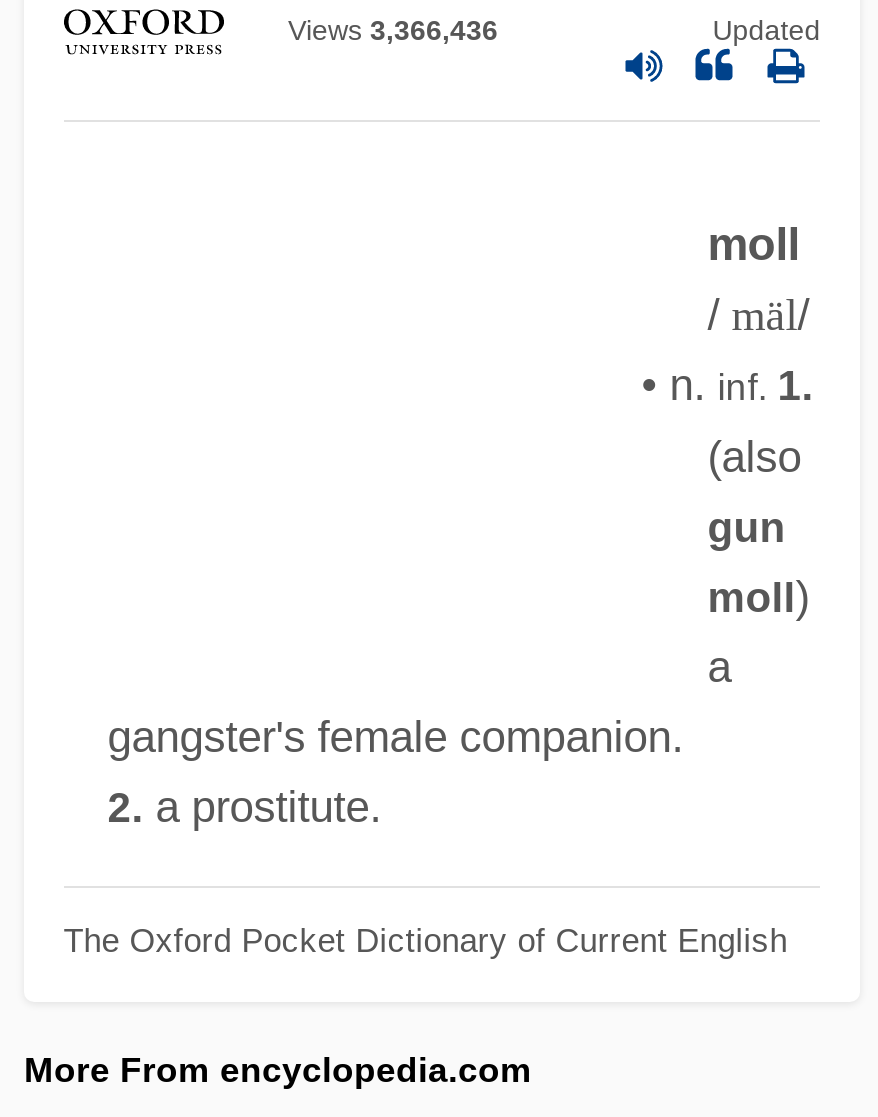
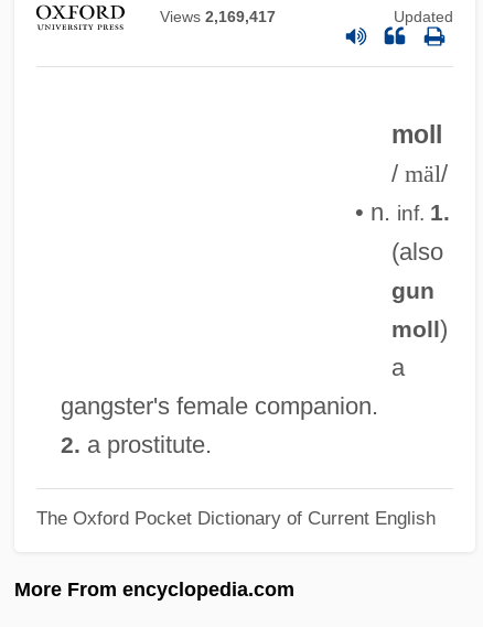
- Views 3,366,436
+ Views 2,169,417
